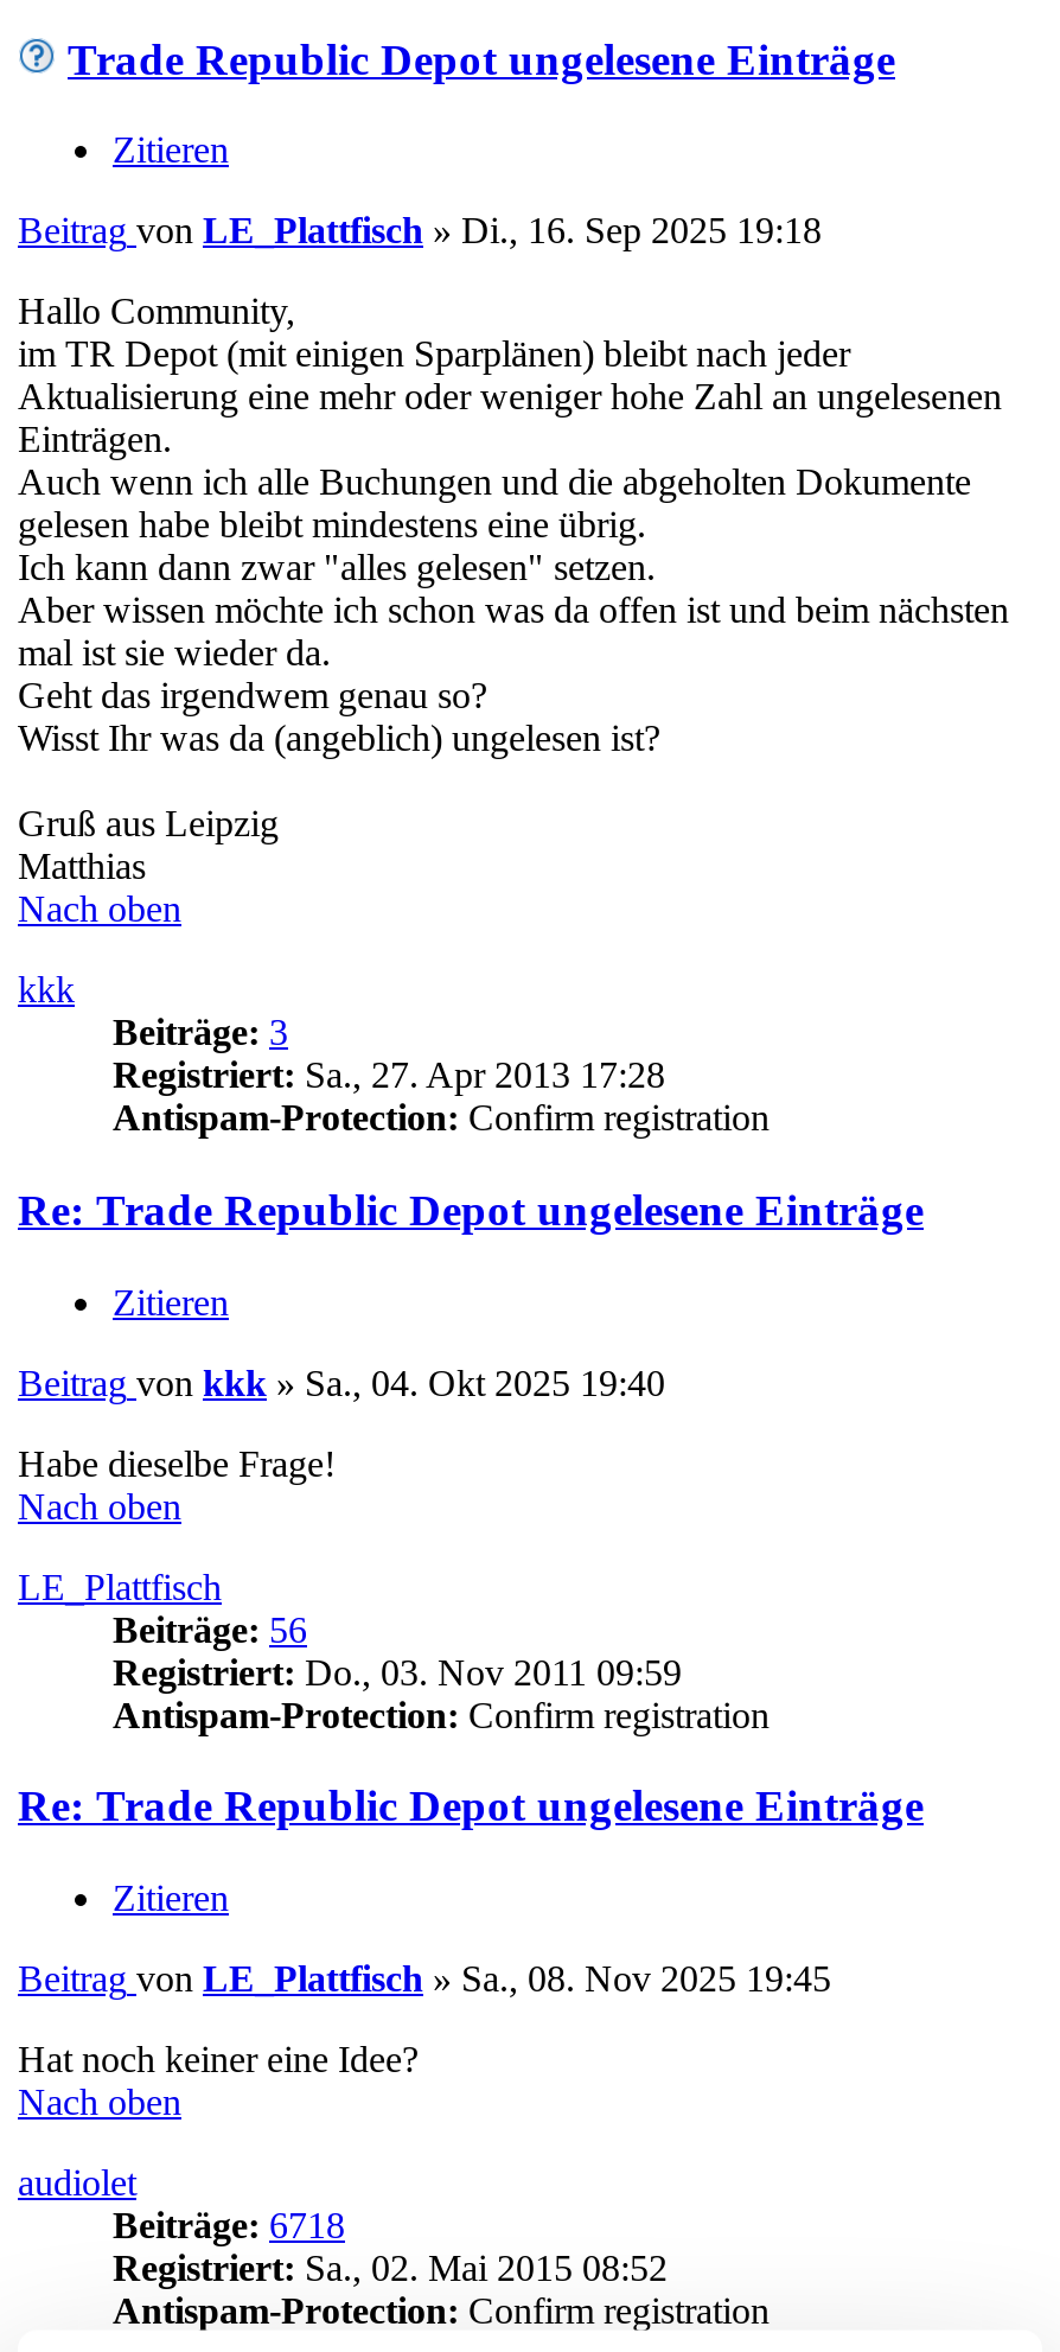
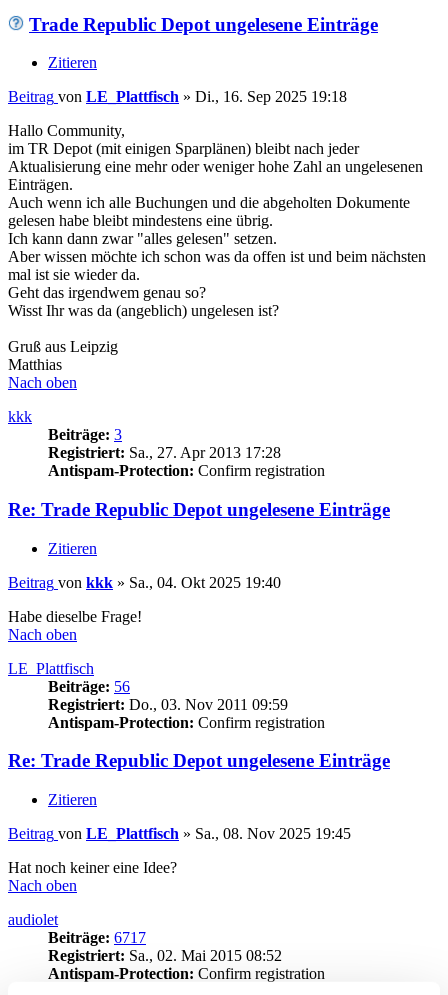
- Beiträge: 6718
+ Beiträge: 6717
